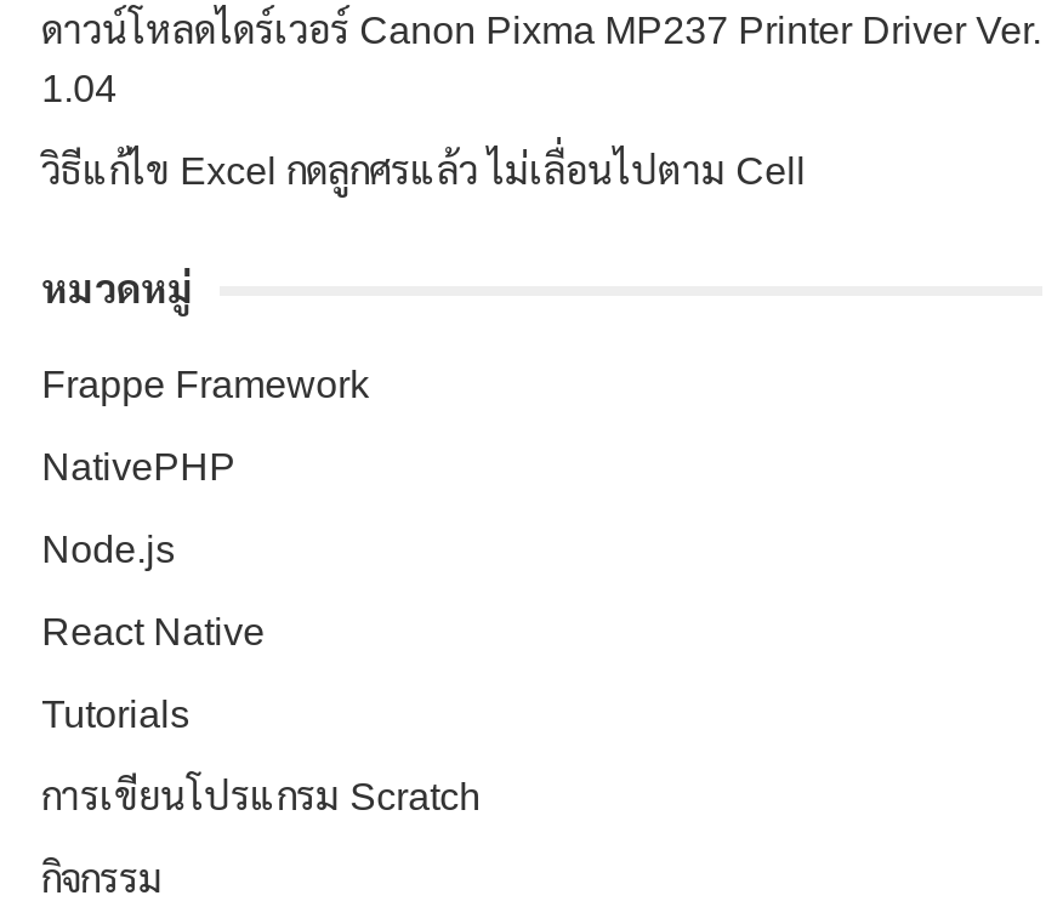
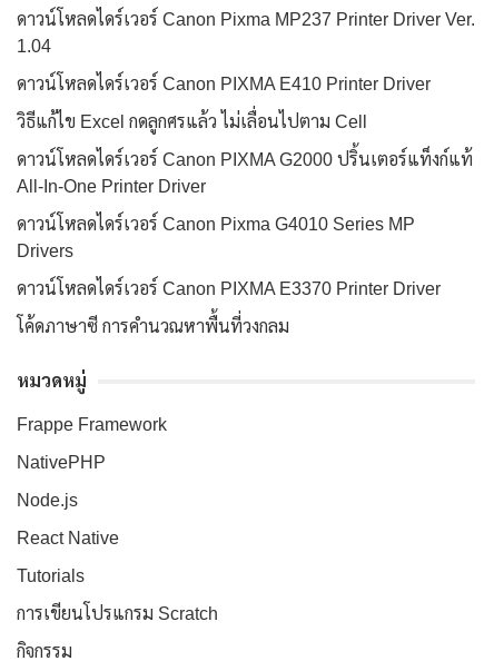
+ ดาวน์โหลดไดร์เวอร์ Canon PIXMA E410 Printer Driver

+ ดาวน์โหลดไดร์เวอร์ Canon PIXMA G2000 ปริ้นเตอร์แท็งก์แท้
+ All-In-One Printer Driver
+ ดาวน์โหลดไดร์เวอร์ Canon Pixma G4010 Series MP
+ Drivers
+ ดาวน์โหลดไดร์เวอร์ Canon PIXMA E3370 Printer Driver
+ โค้ดภาษาซี การคำนวณหาพื้นที่วงกลม
